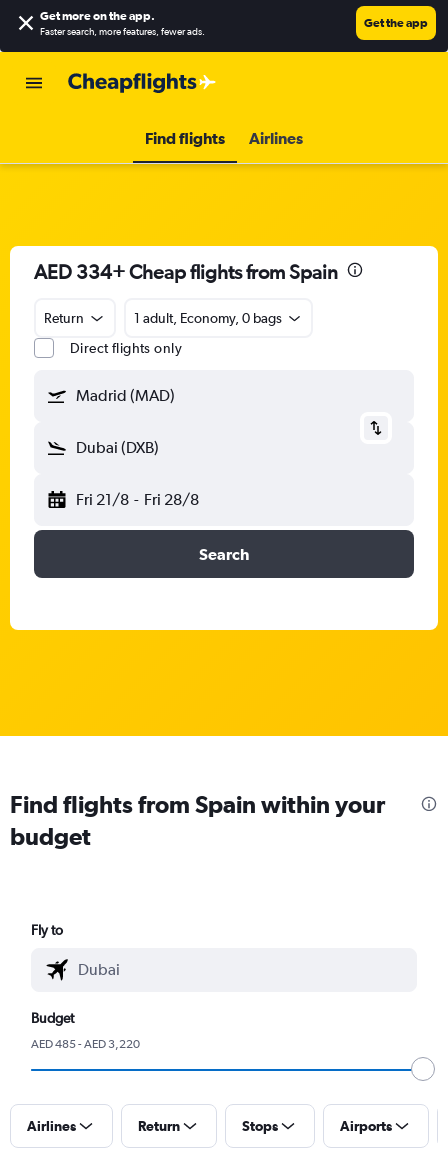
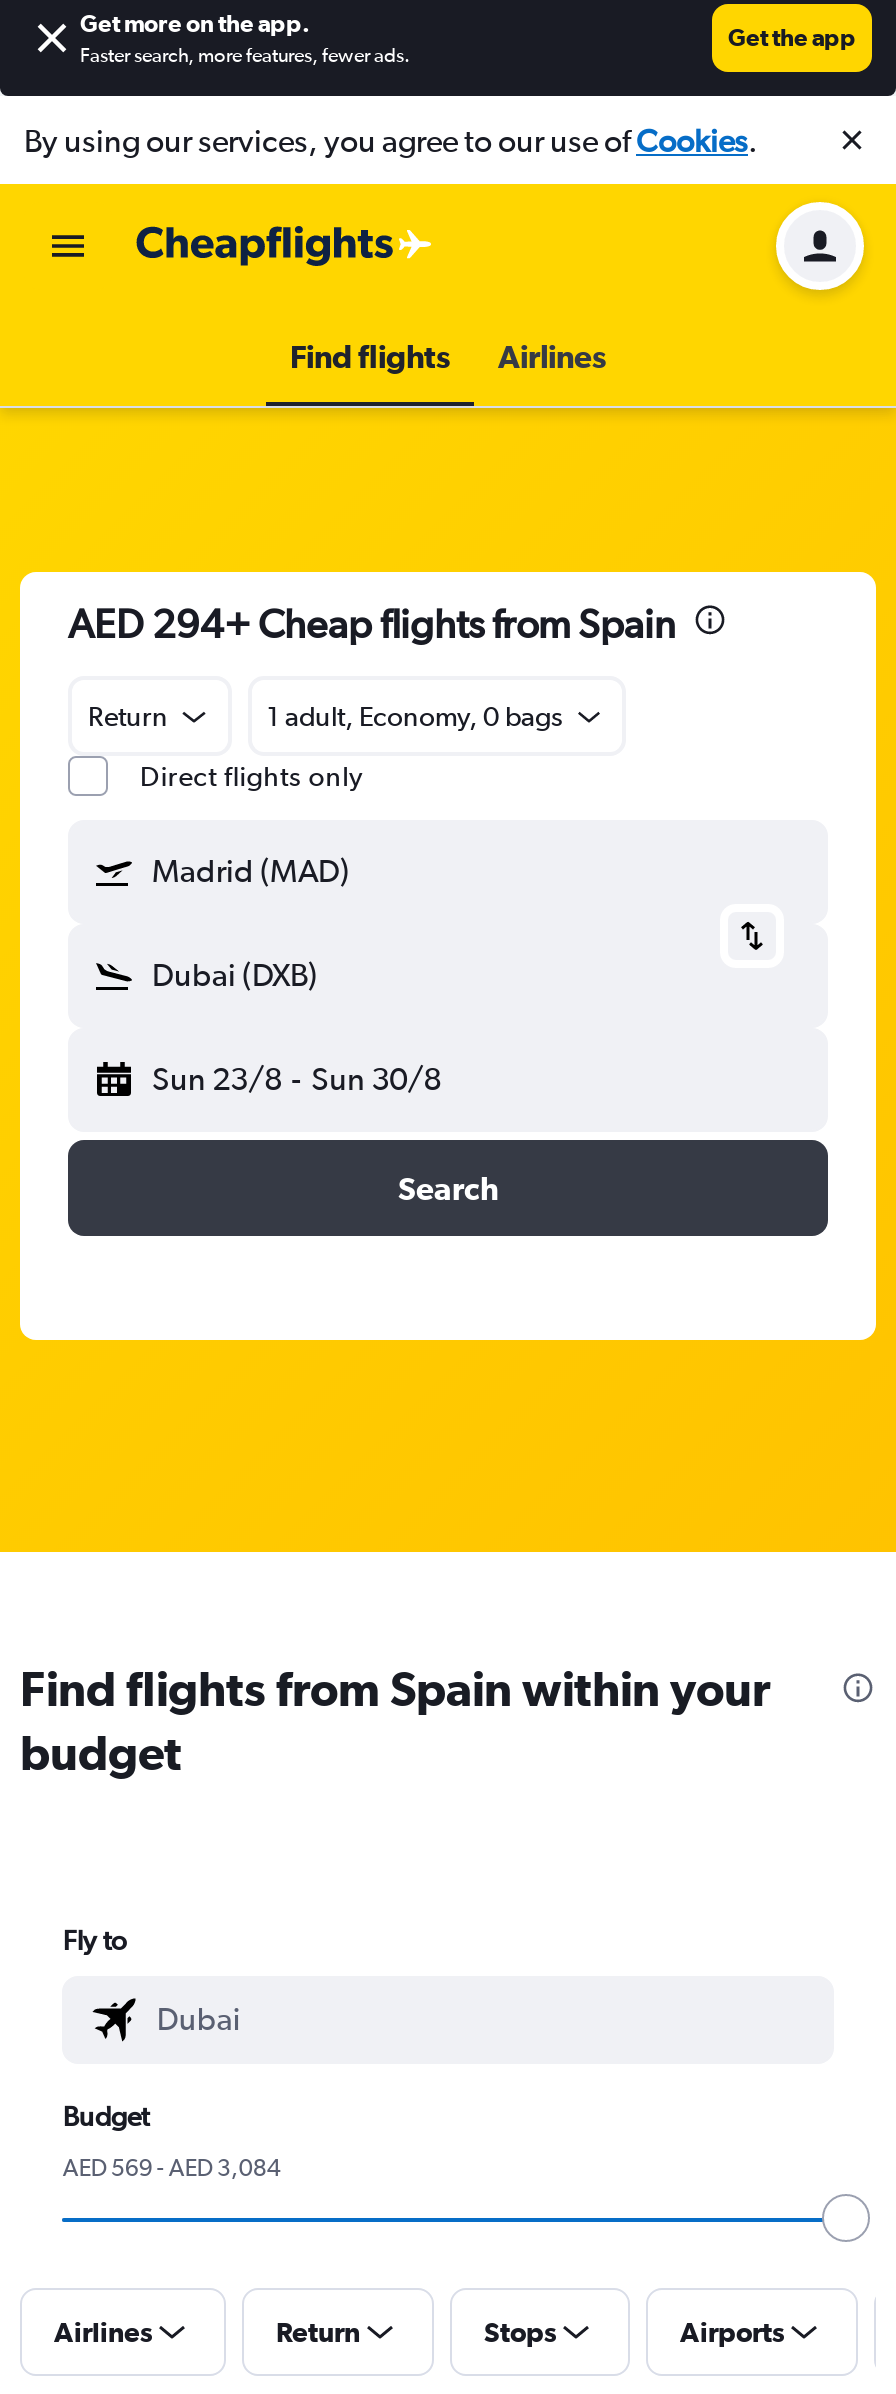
+ By using our services, you agree to our use ofCookies.

+ [image]

- AED 334+ Cheap flights from Spain
+ AED 294+ Cheap flights from Spain

- Fri 21/8 - Fri 28/8
+ Sun 23/8 - Sun 30/8

- AED 485 - AED 3,220
+ AED 569 - AED 3,084
